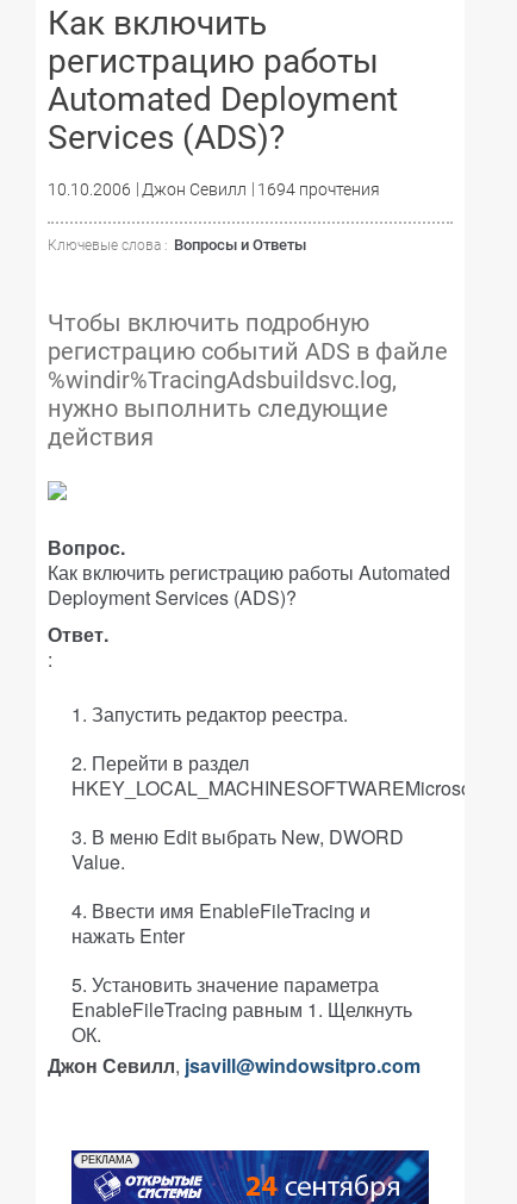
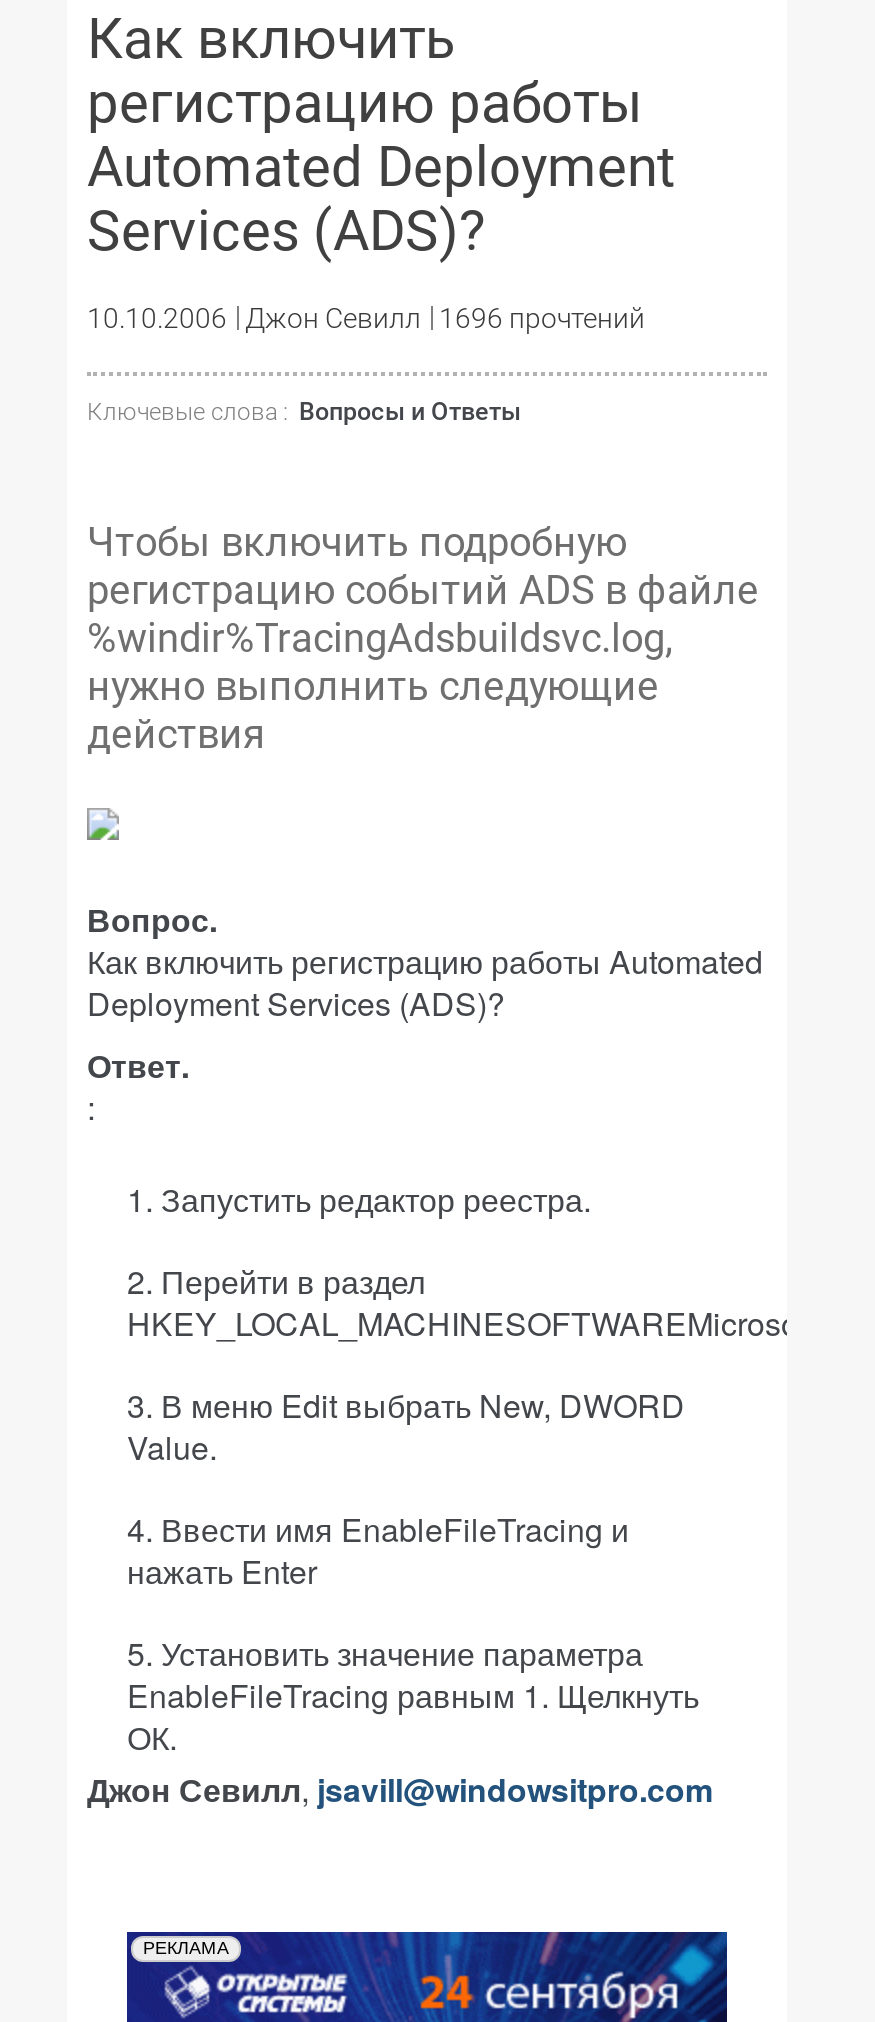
- 10.10.2006 Джон Севилл 1694 прочтения
+ 10.10.2006 Джон Севилл 1696 прочтений
